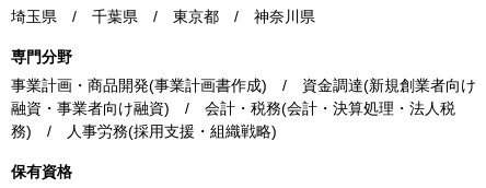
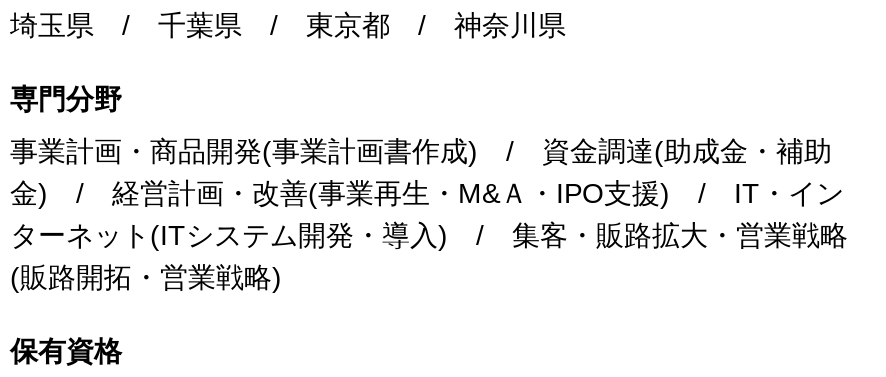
- 事業計画・商品開発(事業計画書作成) / 資金調達(新規創業者向け
- 融資・事業者向け融資) / 会計・税務(会計・決算処理・法人税
- 務) / 人事労務(採用支援・組織戦略)
+ 事業計画・商品開発(事業計画書作成) / 資金調達(助成金・補助
+ 金) / 経営計画・改善(事業再生・M&Ａ・IPO支援) / IT・イン
+ ターネット(ITシステム開発・導入) / 集客・販路拡大・営業戦略
+ (販路開拓・営業戦略)
